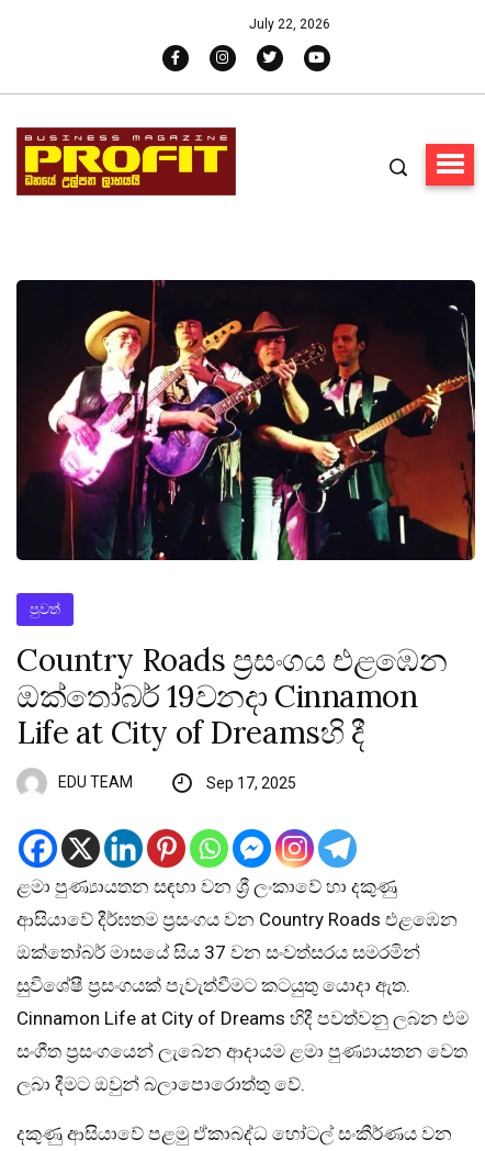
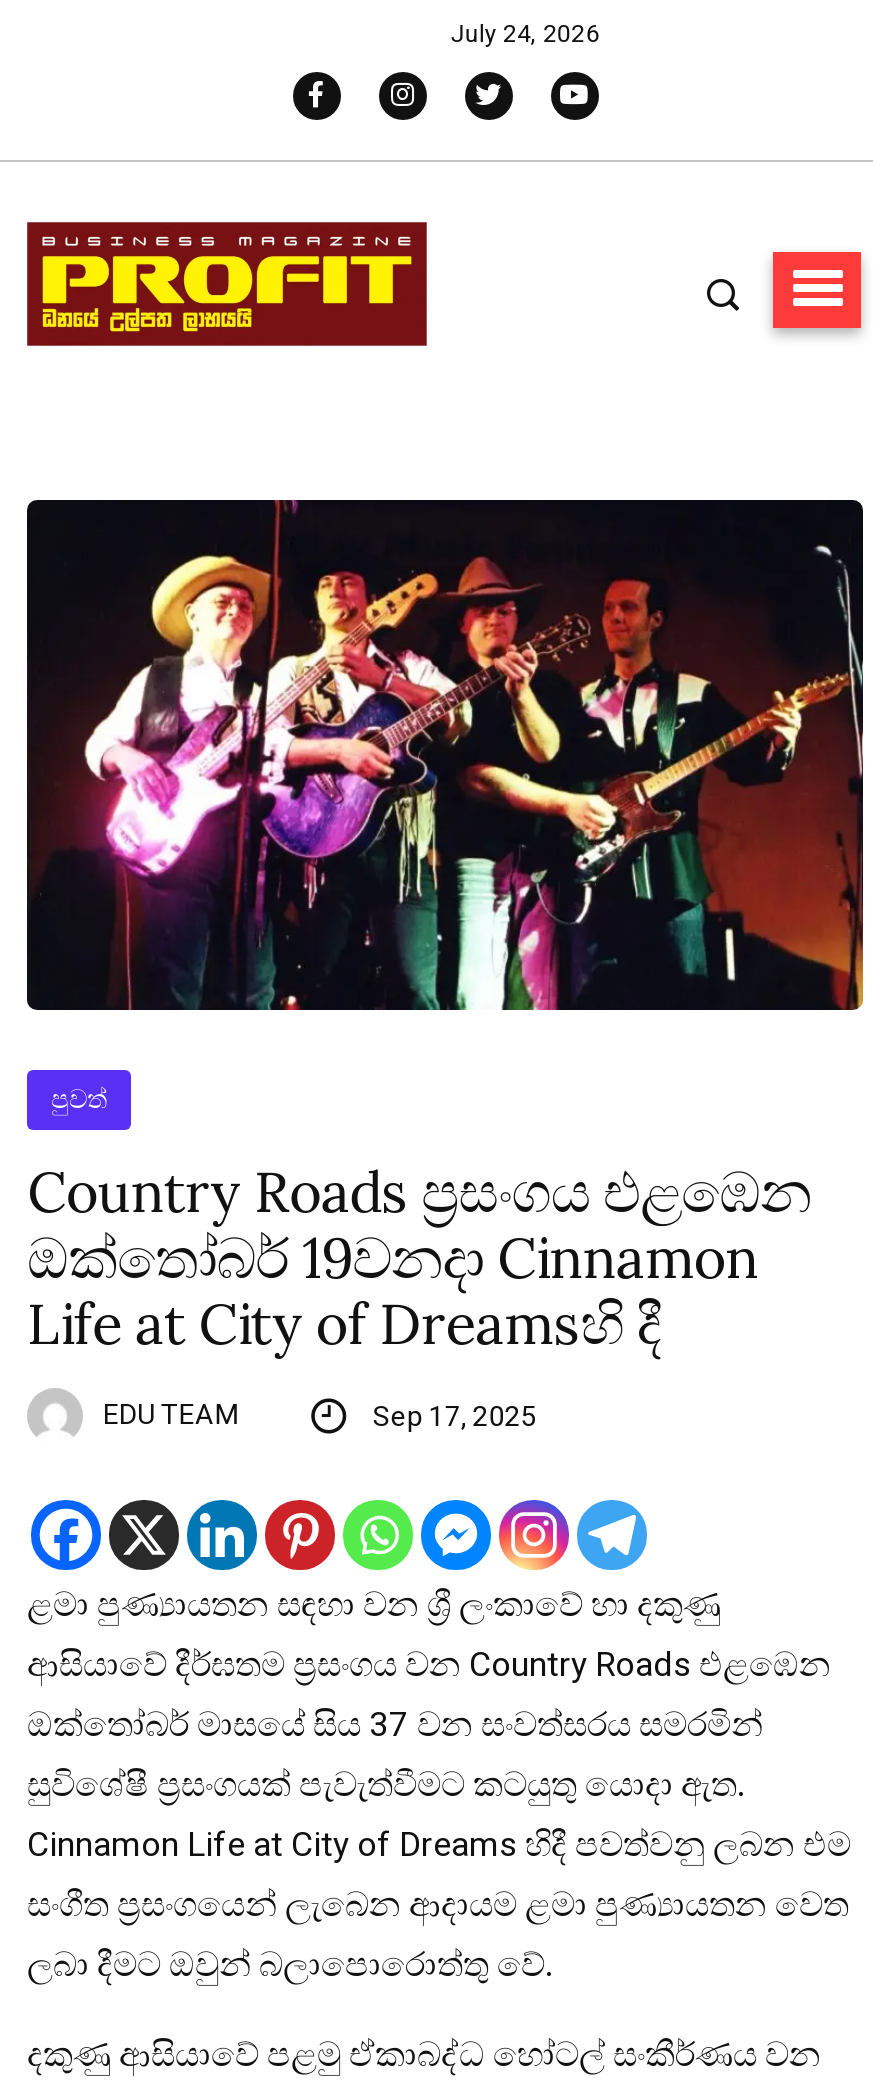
- July 22, 2026
+ July 24, 2026
